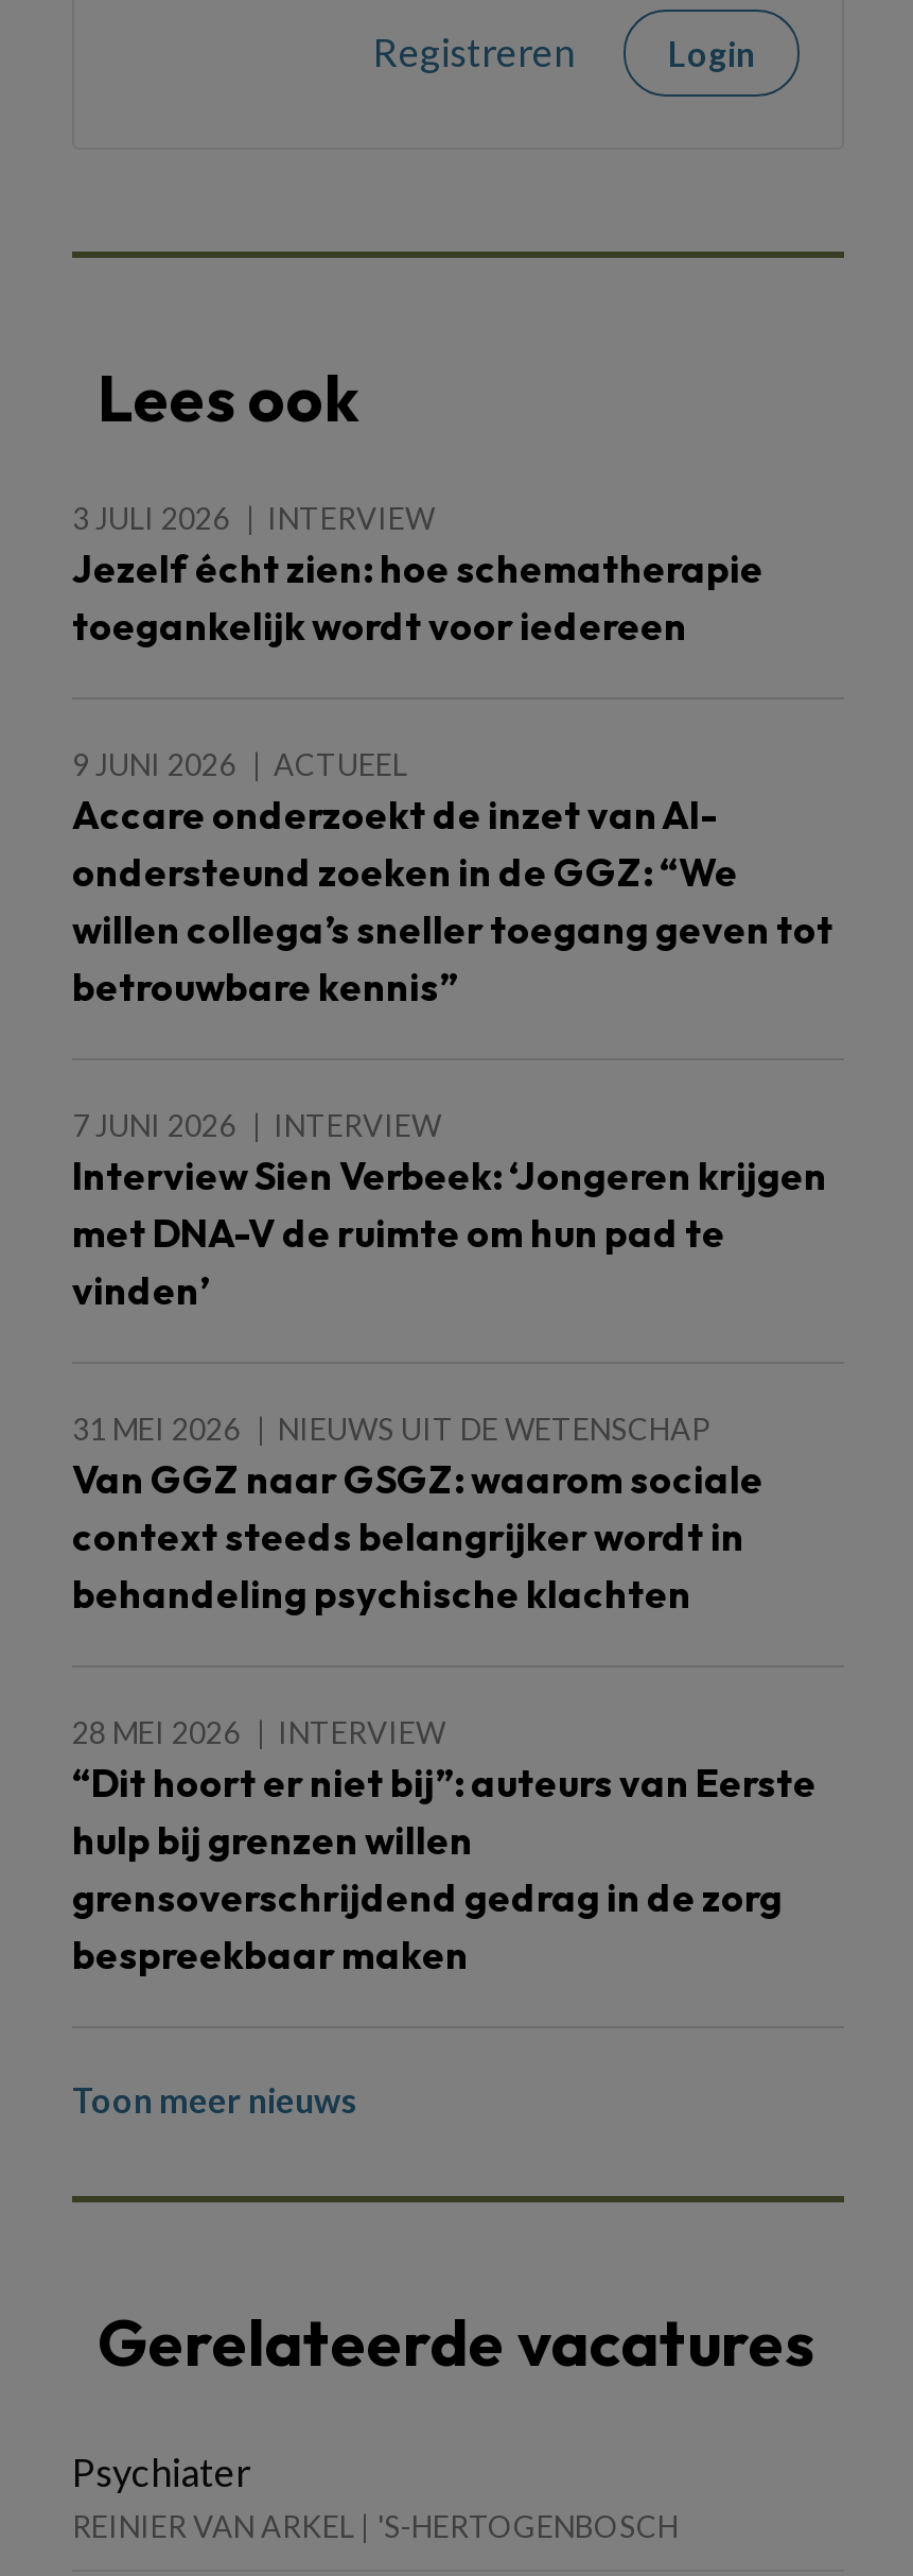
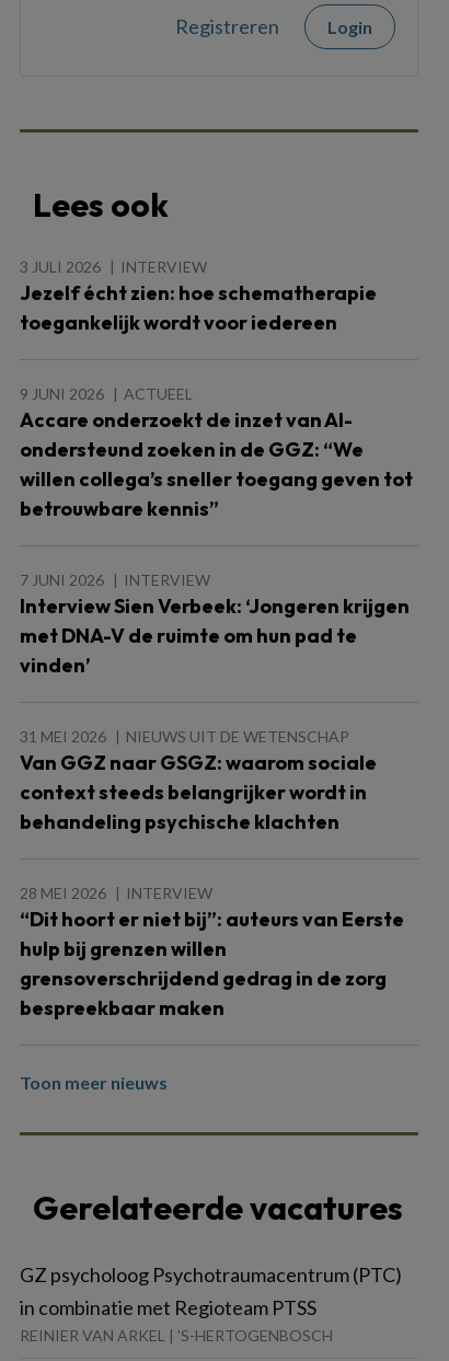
- Psychiater
+ GZ psycholoog Psychotraumacentrum (PTC)
+ in combinatie met Regioteam PTSS
